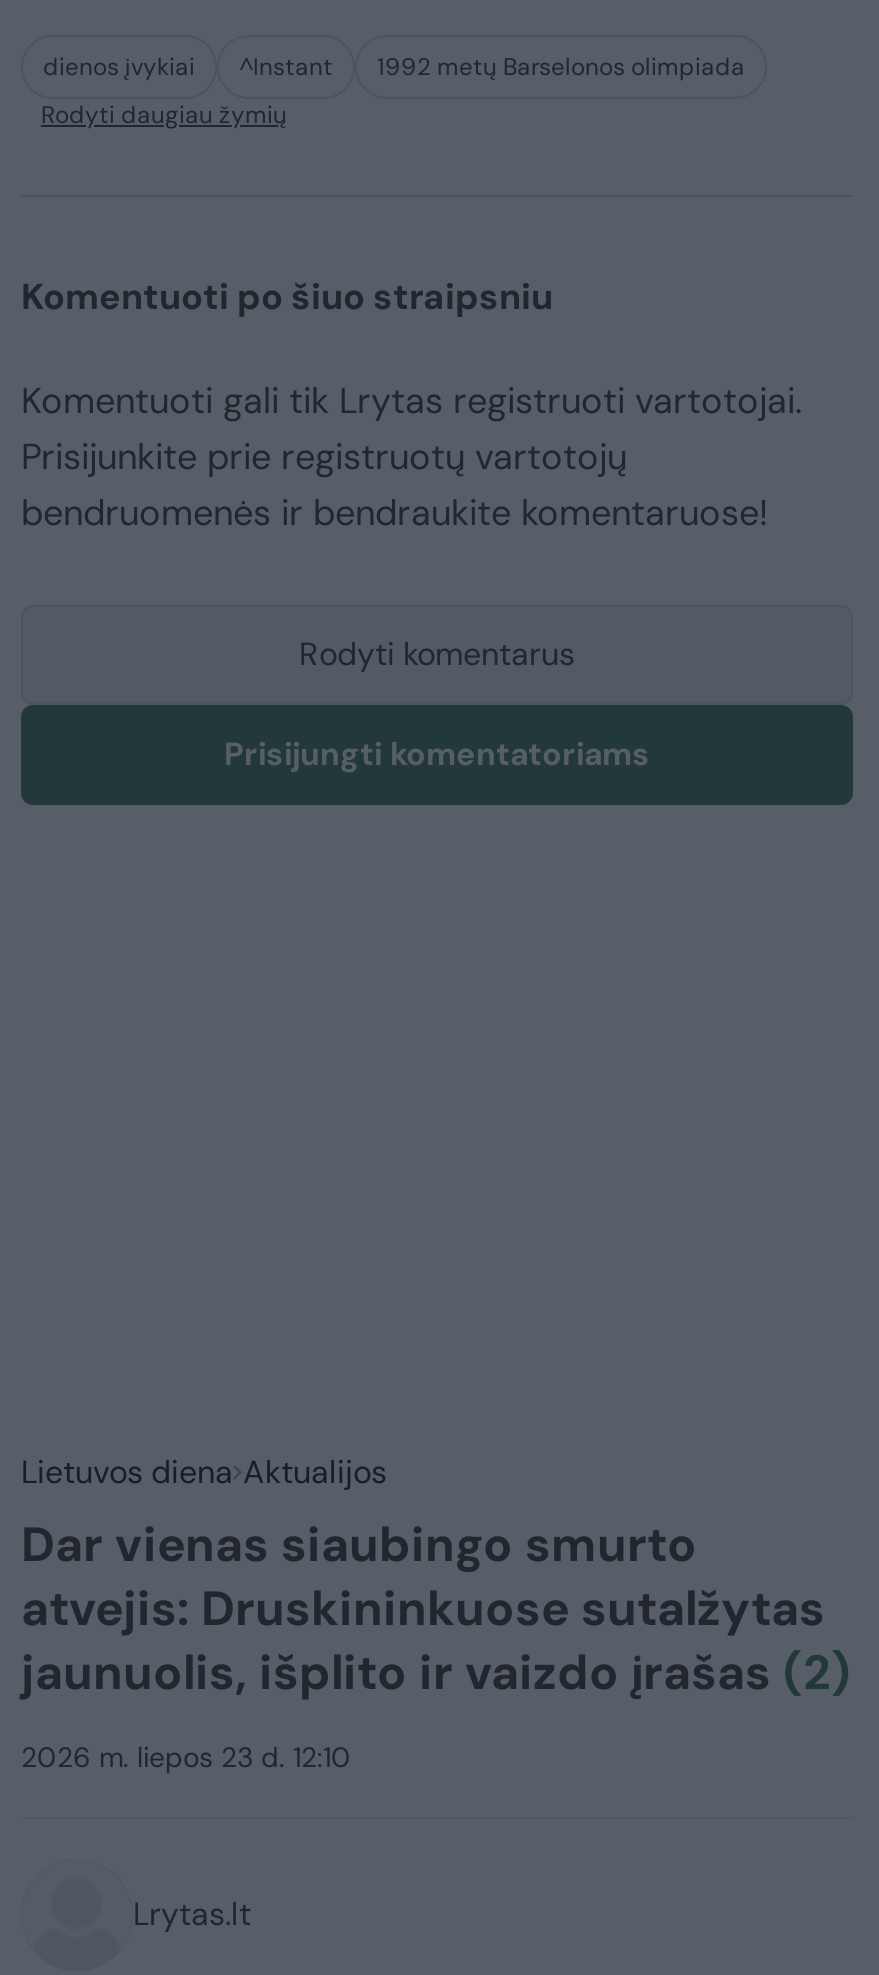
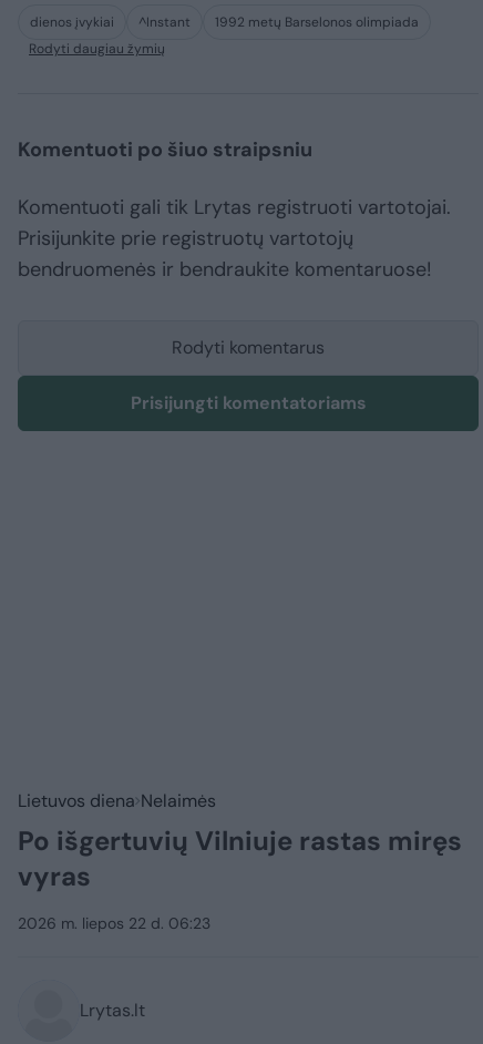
- Lietuvos diena Aktualijos
- Dar vienas siaubingo smurto
- atvejis: Druskininkuose sutalžytas
- jaunuolis, išplito ir vaizdo įrašas (2)
+ Lietuvos diena Nelaimės
+ Po išgertuvių Vilniuje rastas miręs
+ vyras

- 2026 m. liepos 23 d. 12:10
+ 2026 m. liepos 22 d. 06:23
